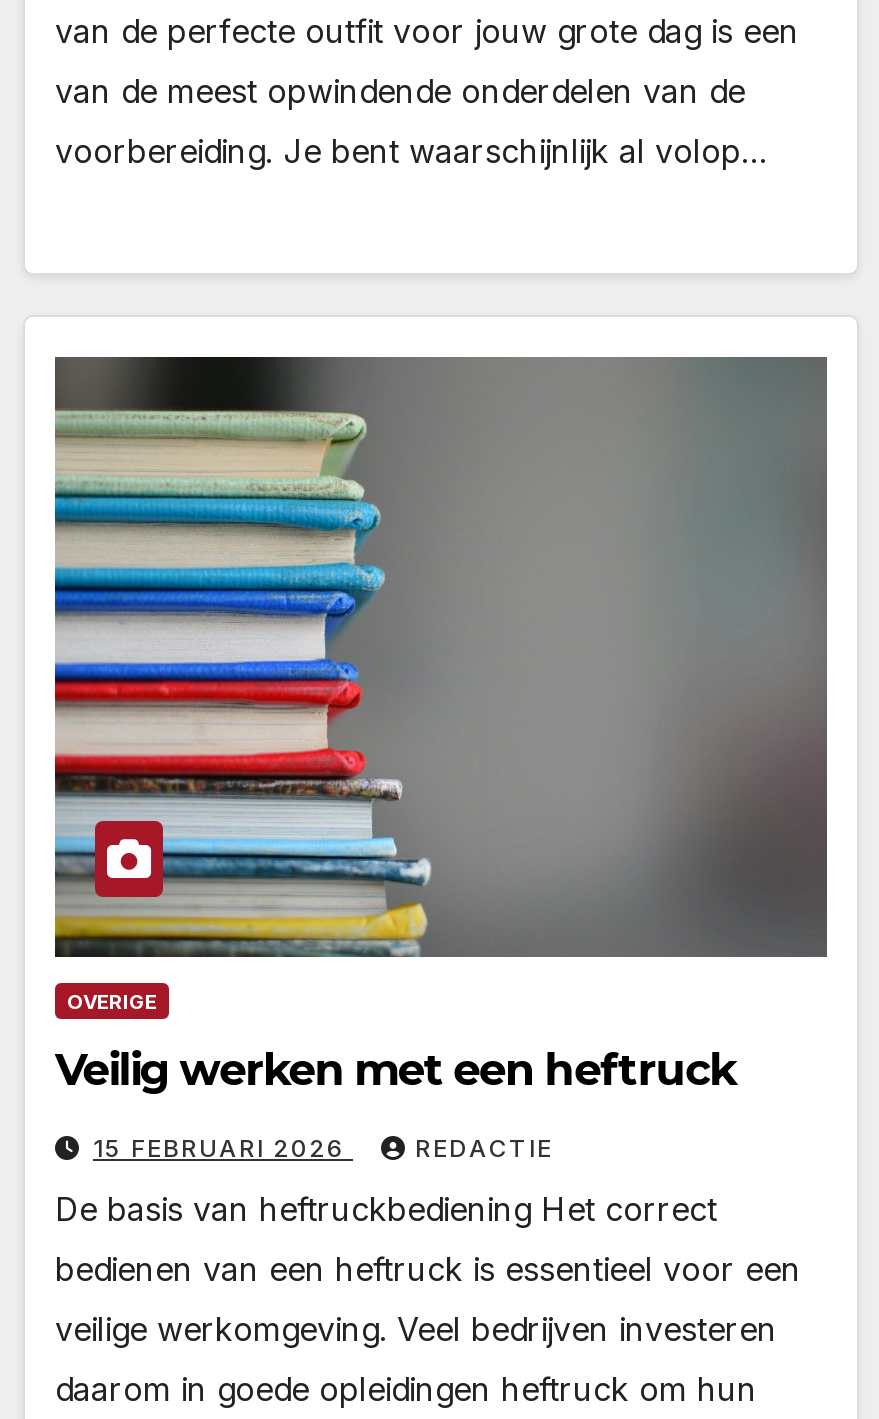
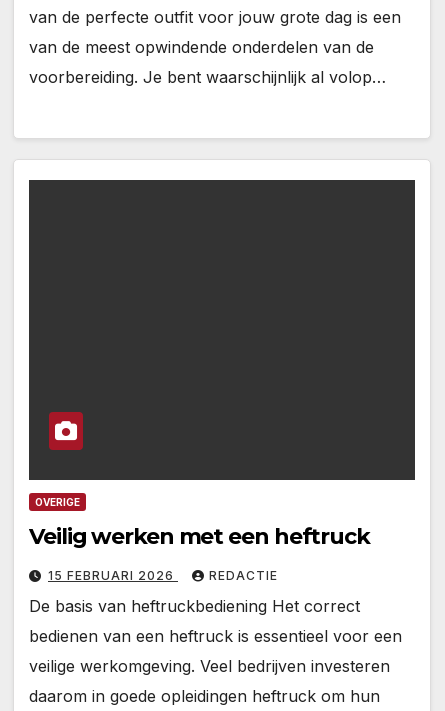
- [image]
